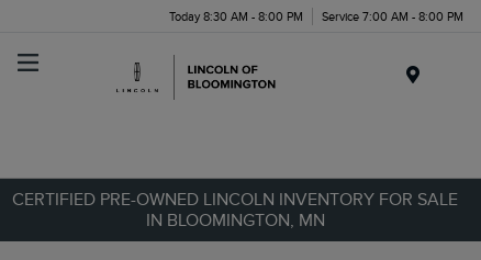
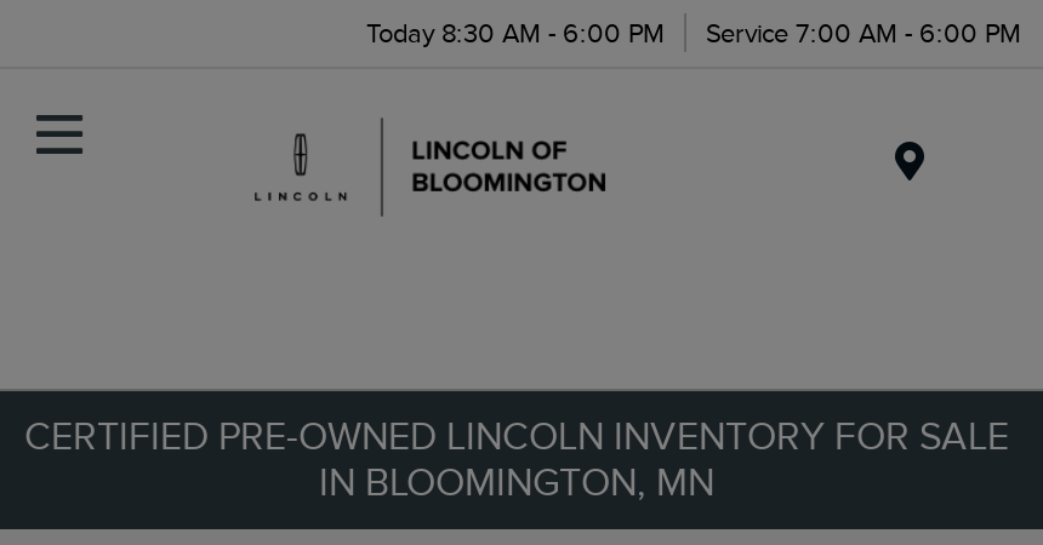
- Today 8:30 AM - 8:00 PM
+ Today 8:30 AM - 6:00 PM

- Service 7:00 AM - 8:00 PM
+ Service 7:00 AM - 6:00 PM
